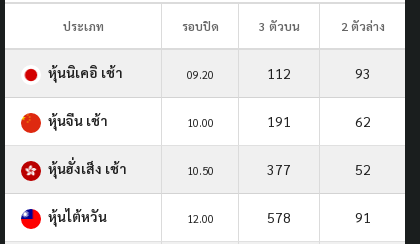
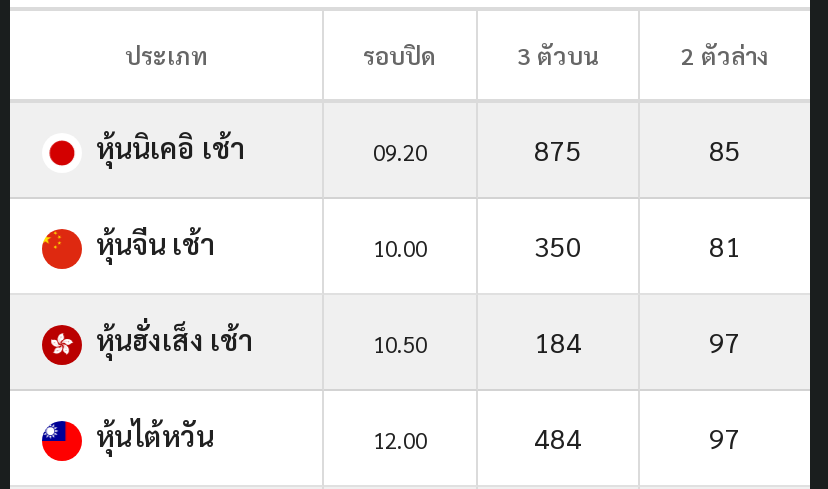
- 112
+ 875

- 93
+ 85

- 191
+ 350

- 62
+ 81

- 377
+ 184

- 52
+ 97

- 578
+ 484

- 91
+ 97
